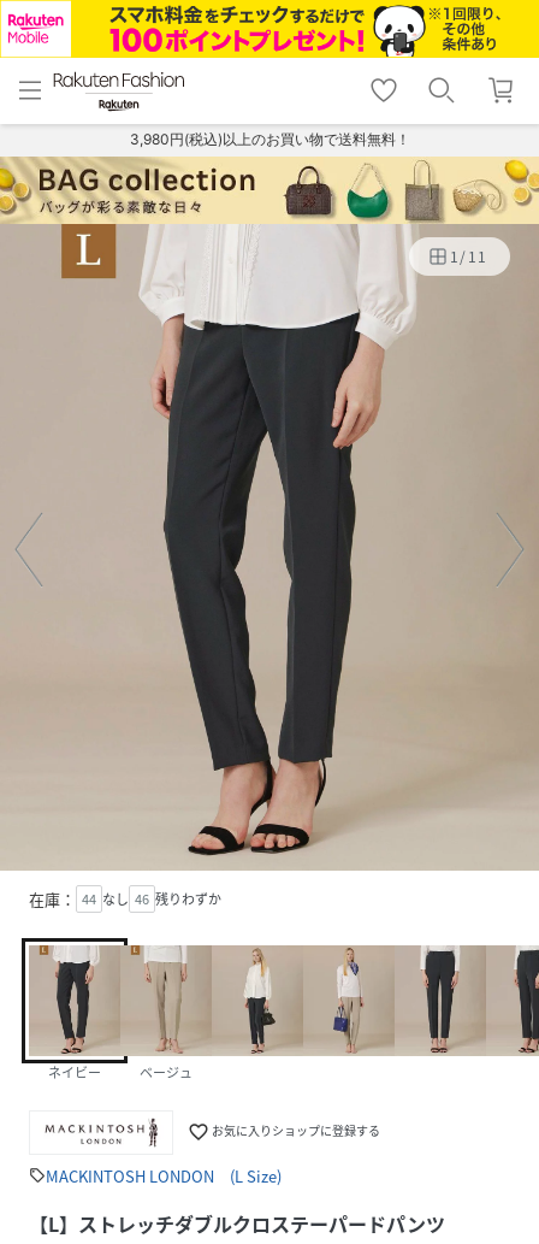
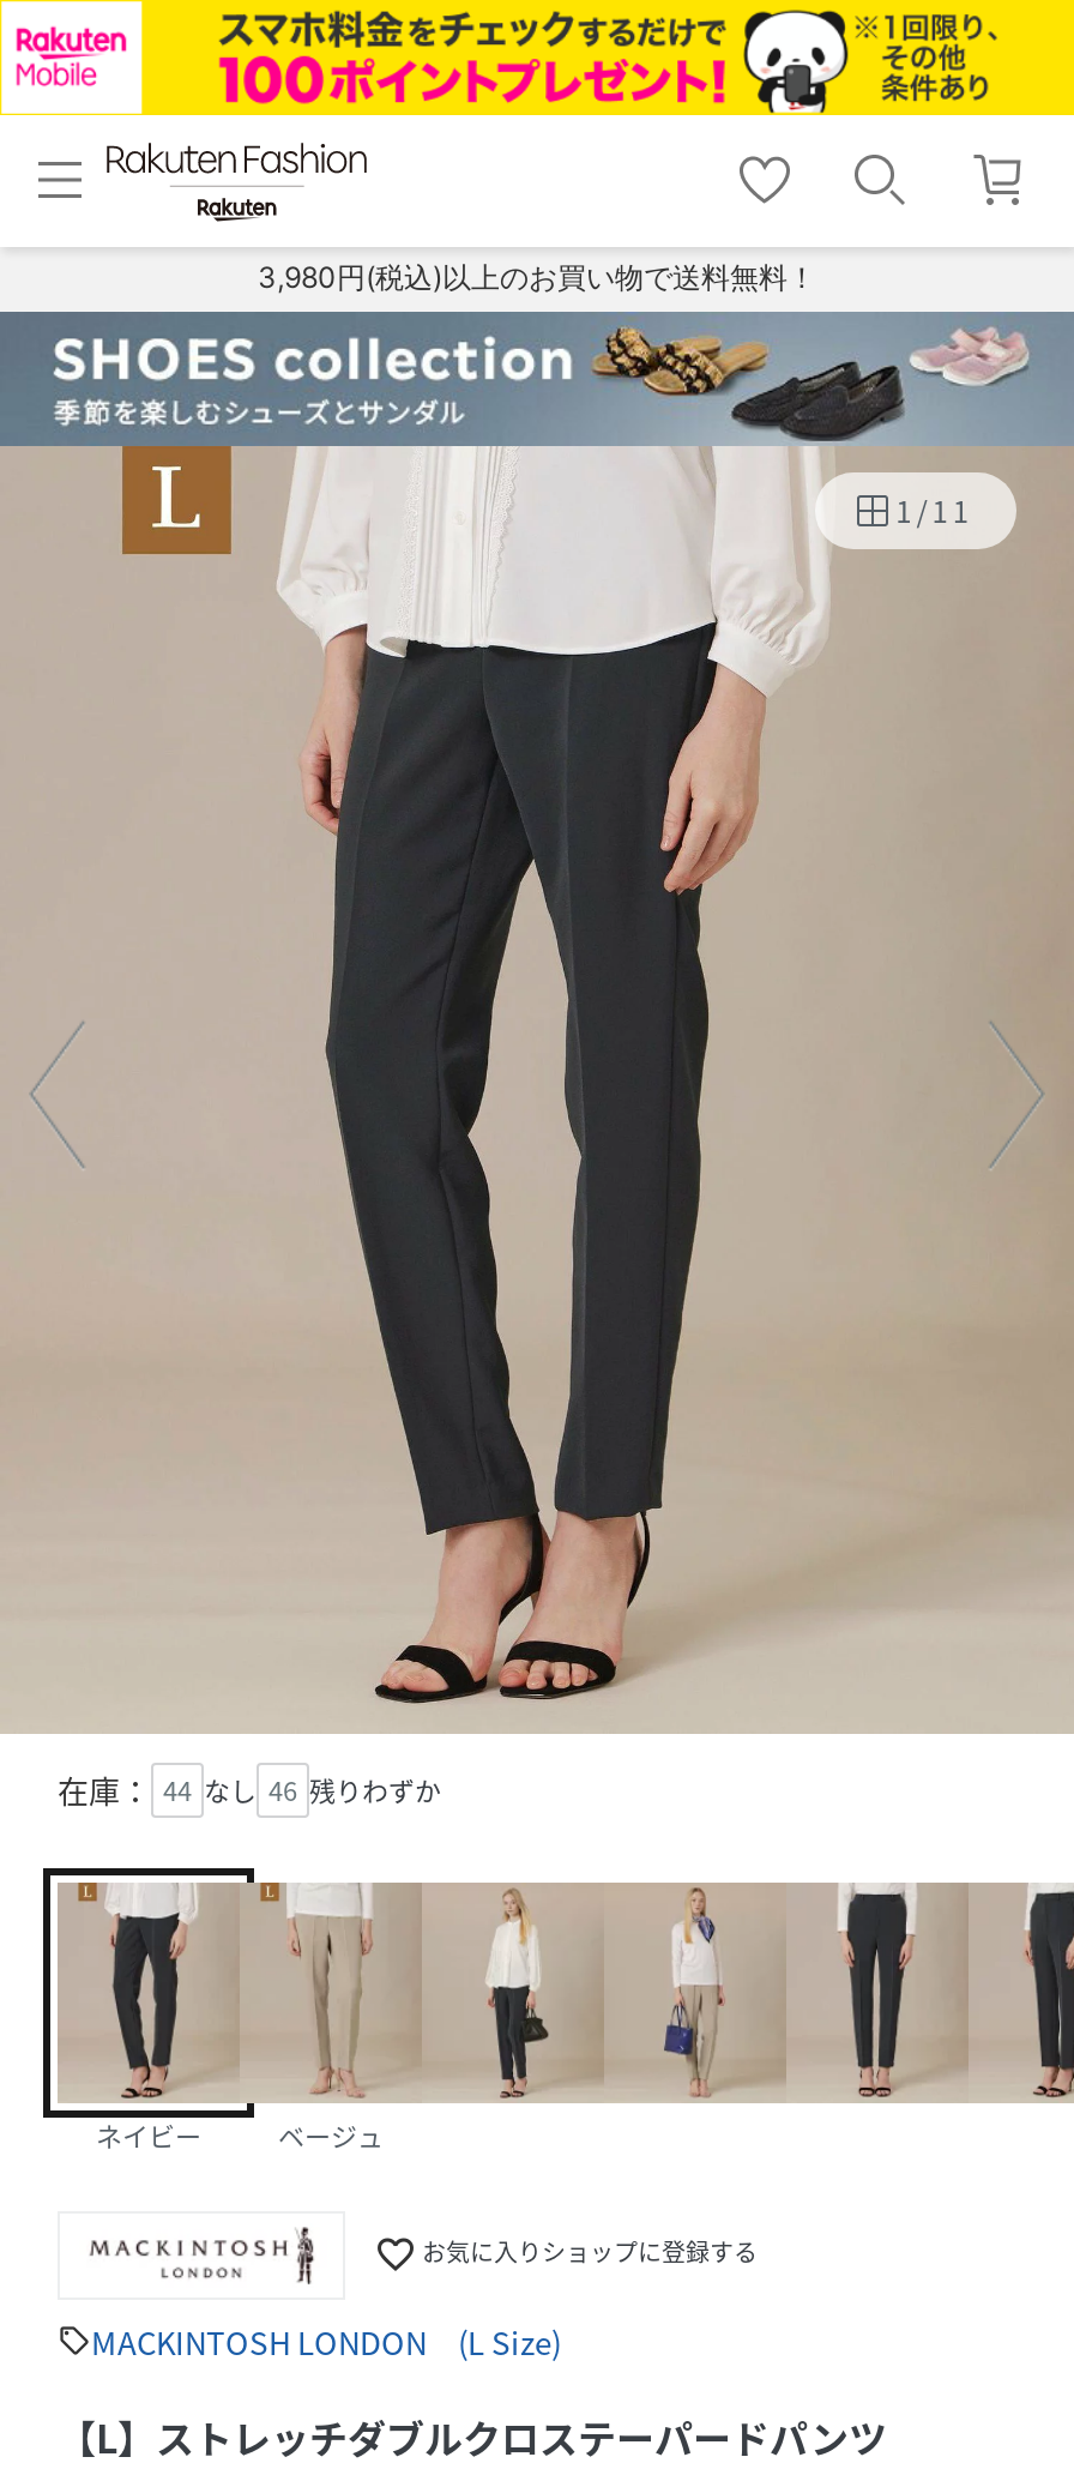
- [image]
+ [image]
